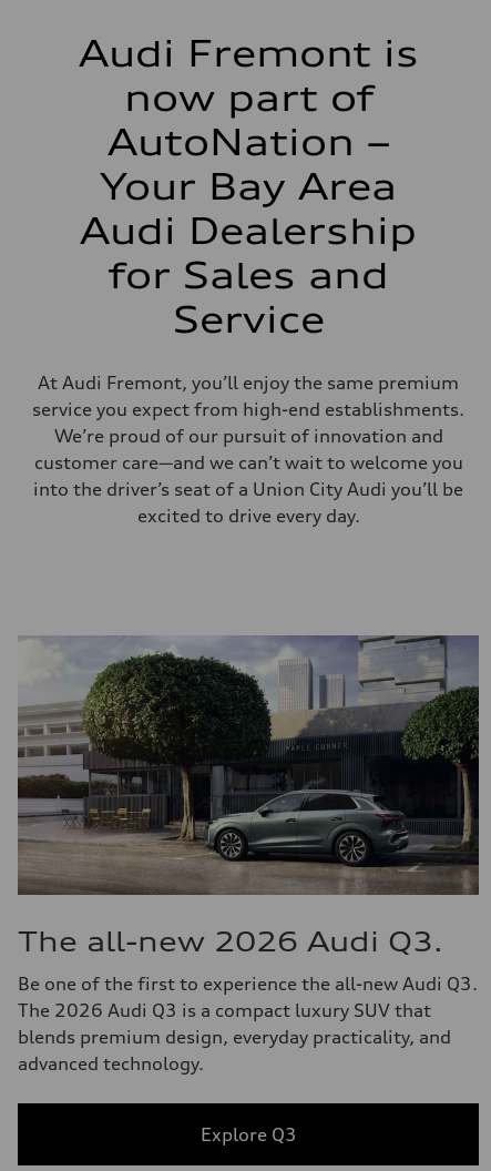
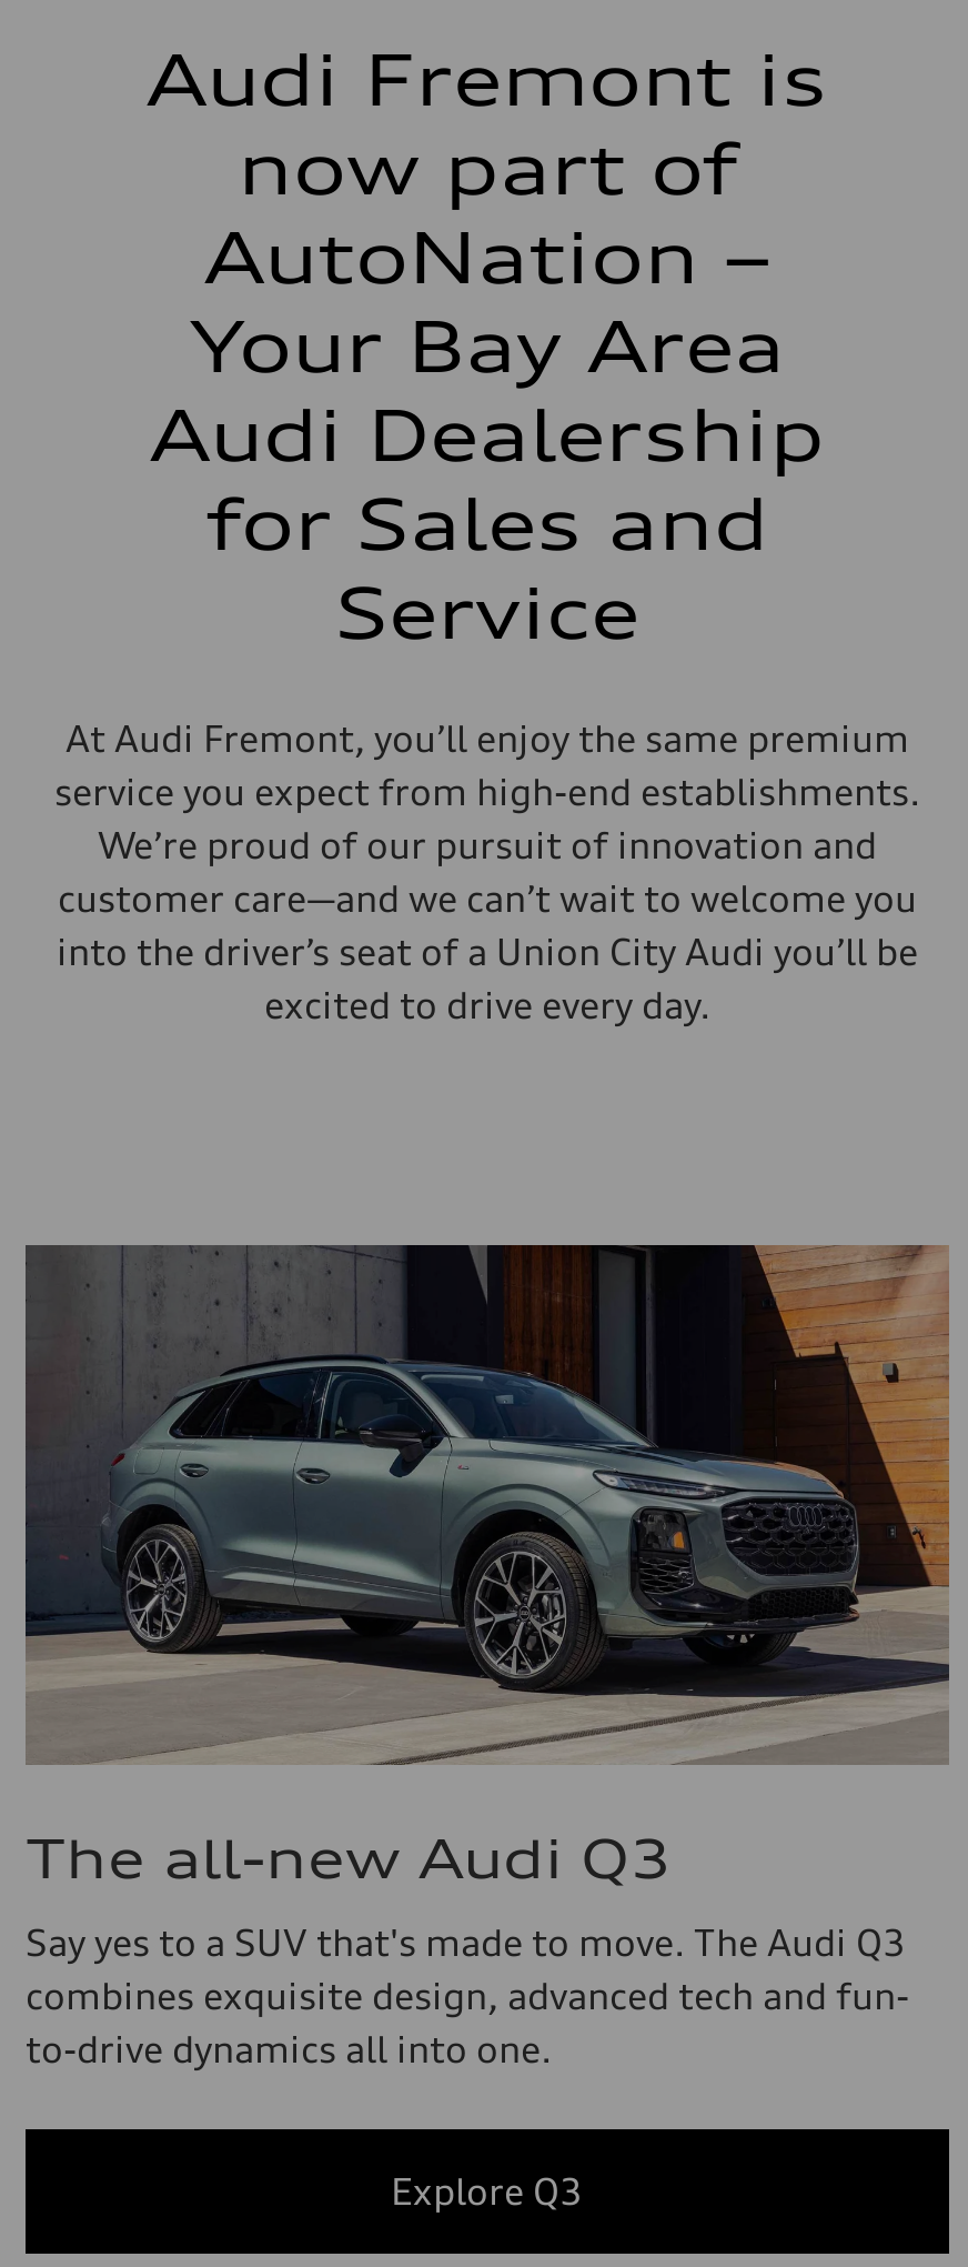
- [image]
- The all-new 2026 Audi Q3.
- Be one of the first to experience the all-new Audi Q3.
- The 2026 Audi Q3 is a compact luxury SUV that
- blends premium design, everyday practicality, and
- advanced technology.
+ [image]
+ The all-new Audi Q3
+ Say yes to a SUV that's made to move. The Audi Q3
+ combines exquisite design, advanced tech and fun-
+ to-drive dynamics all into one.
